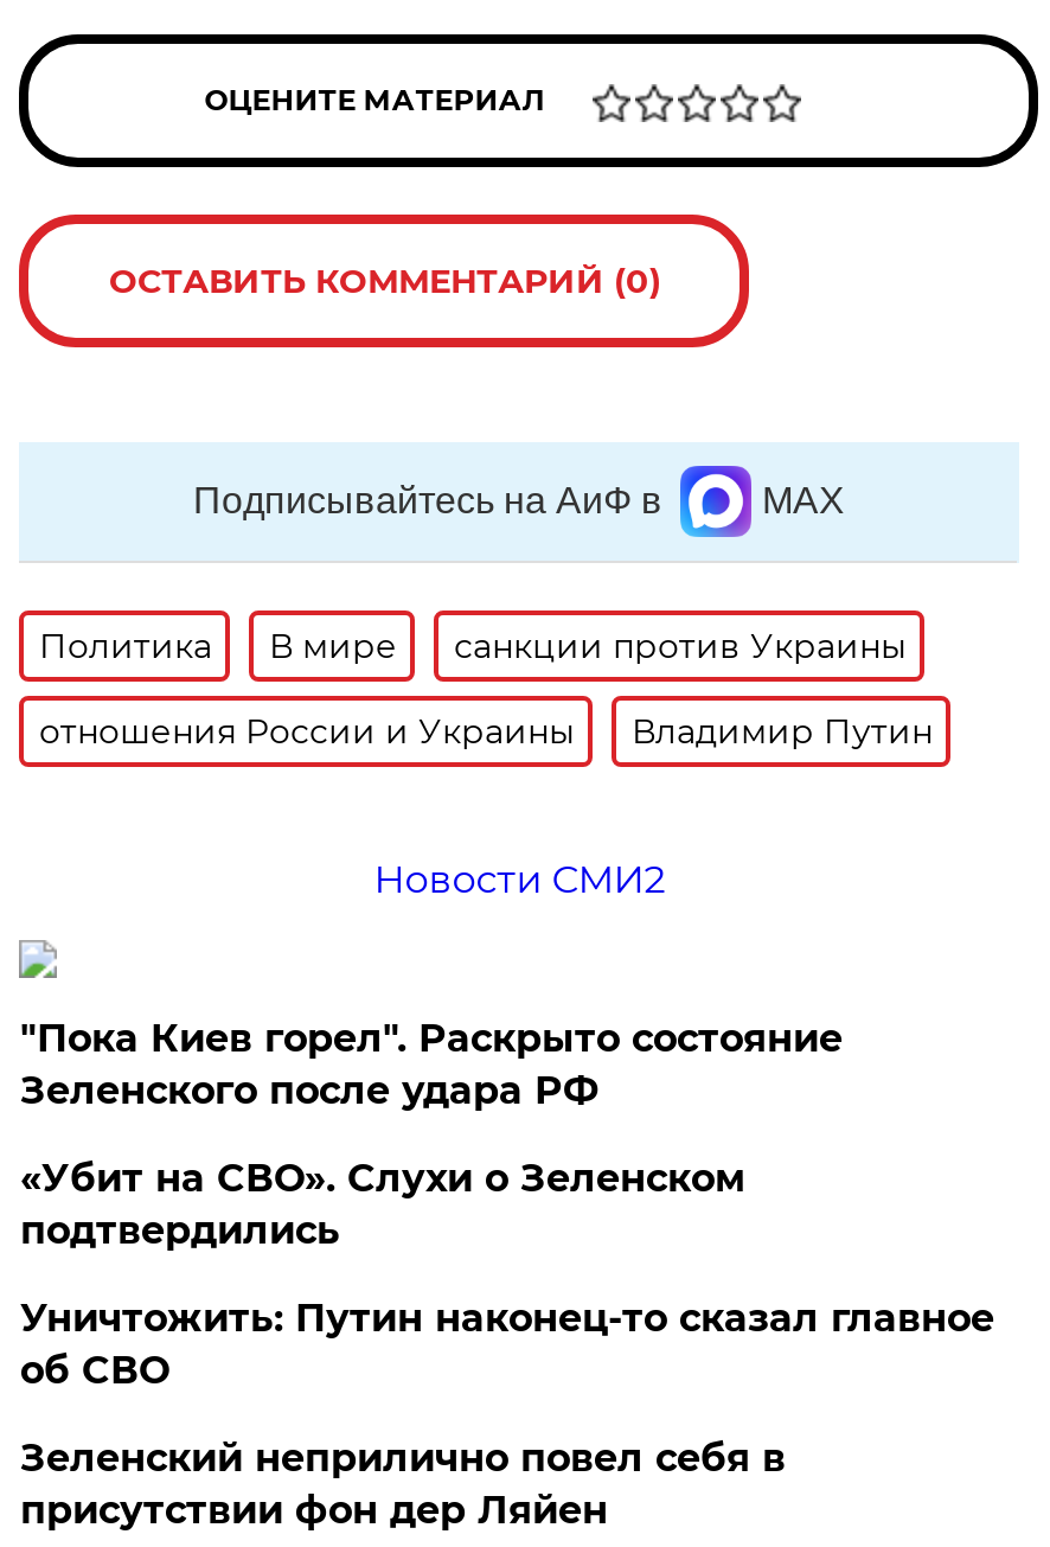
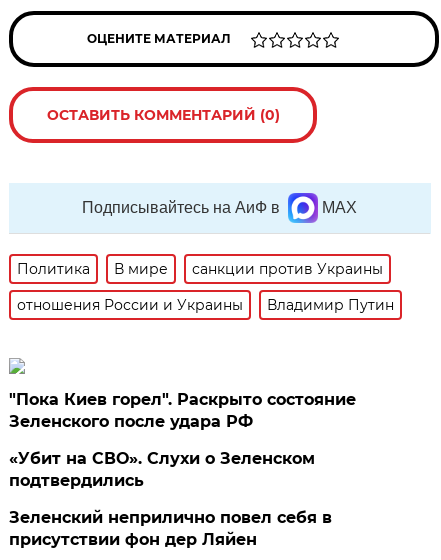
- Новости СМИ2

- Уничтожить: Путин наконец-то сказал главное
- об СВО
